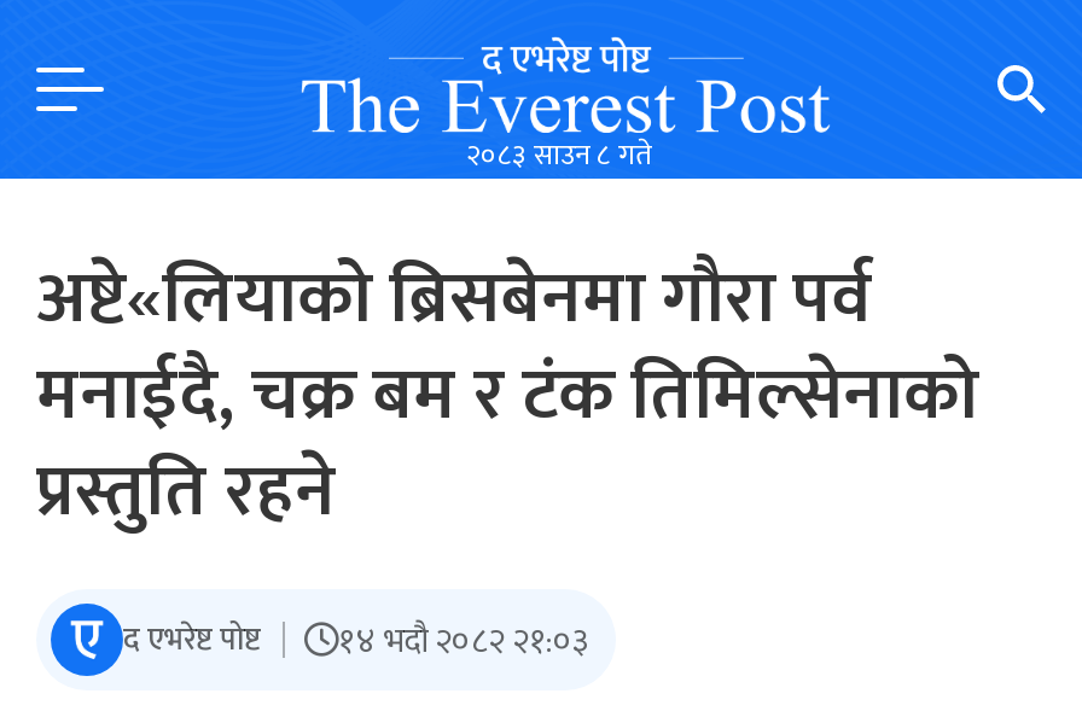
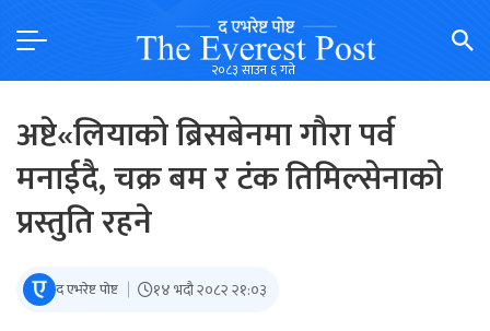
- २०८३ साउन ८ गते
+ २०८३ साउन ६ गते
